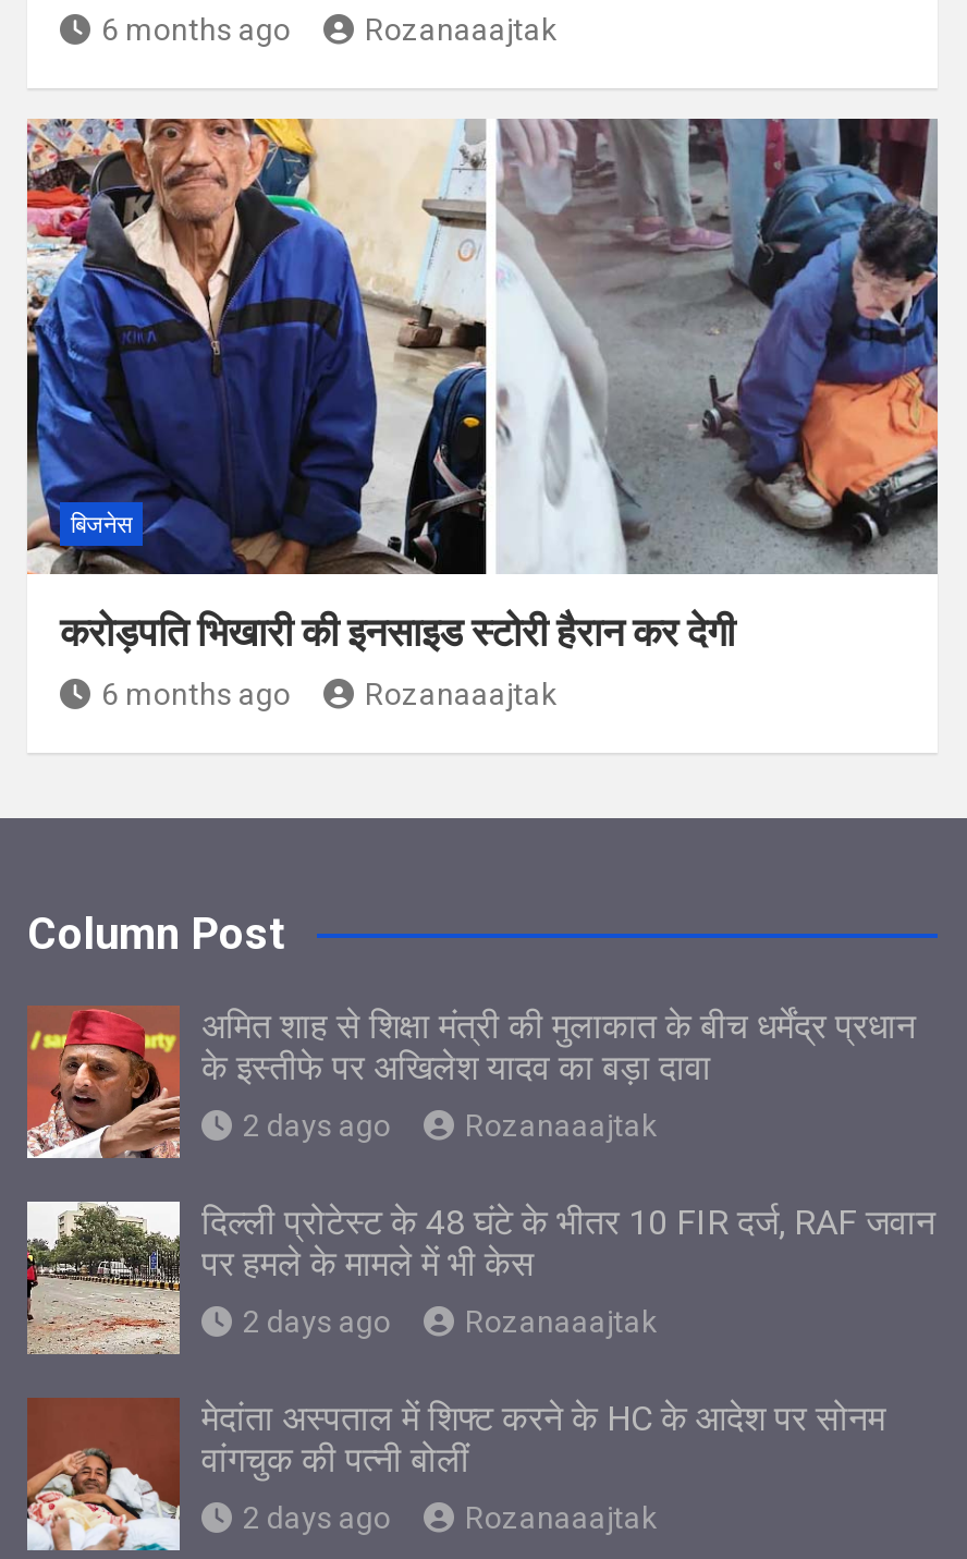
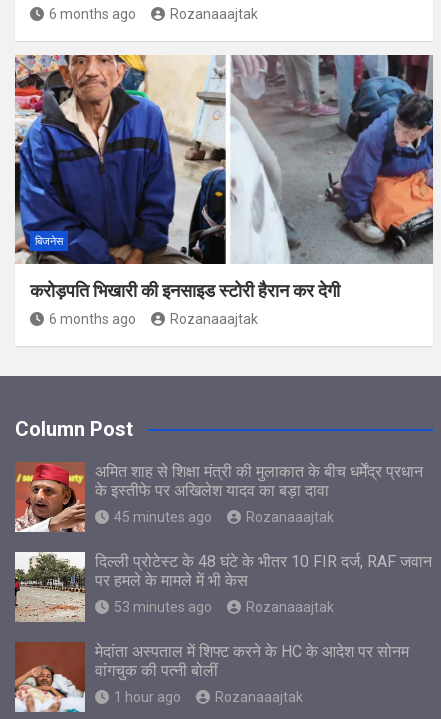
- 2 days ago
+ 45 minutes ago

- 2 days ago
+ 53 minutes ago

- 2 days ago
+ 1 hour ago
